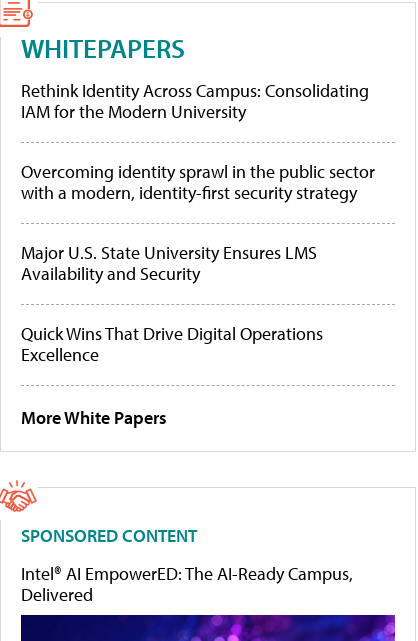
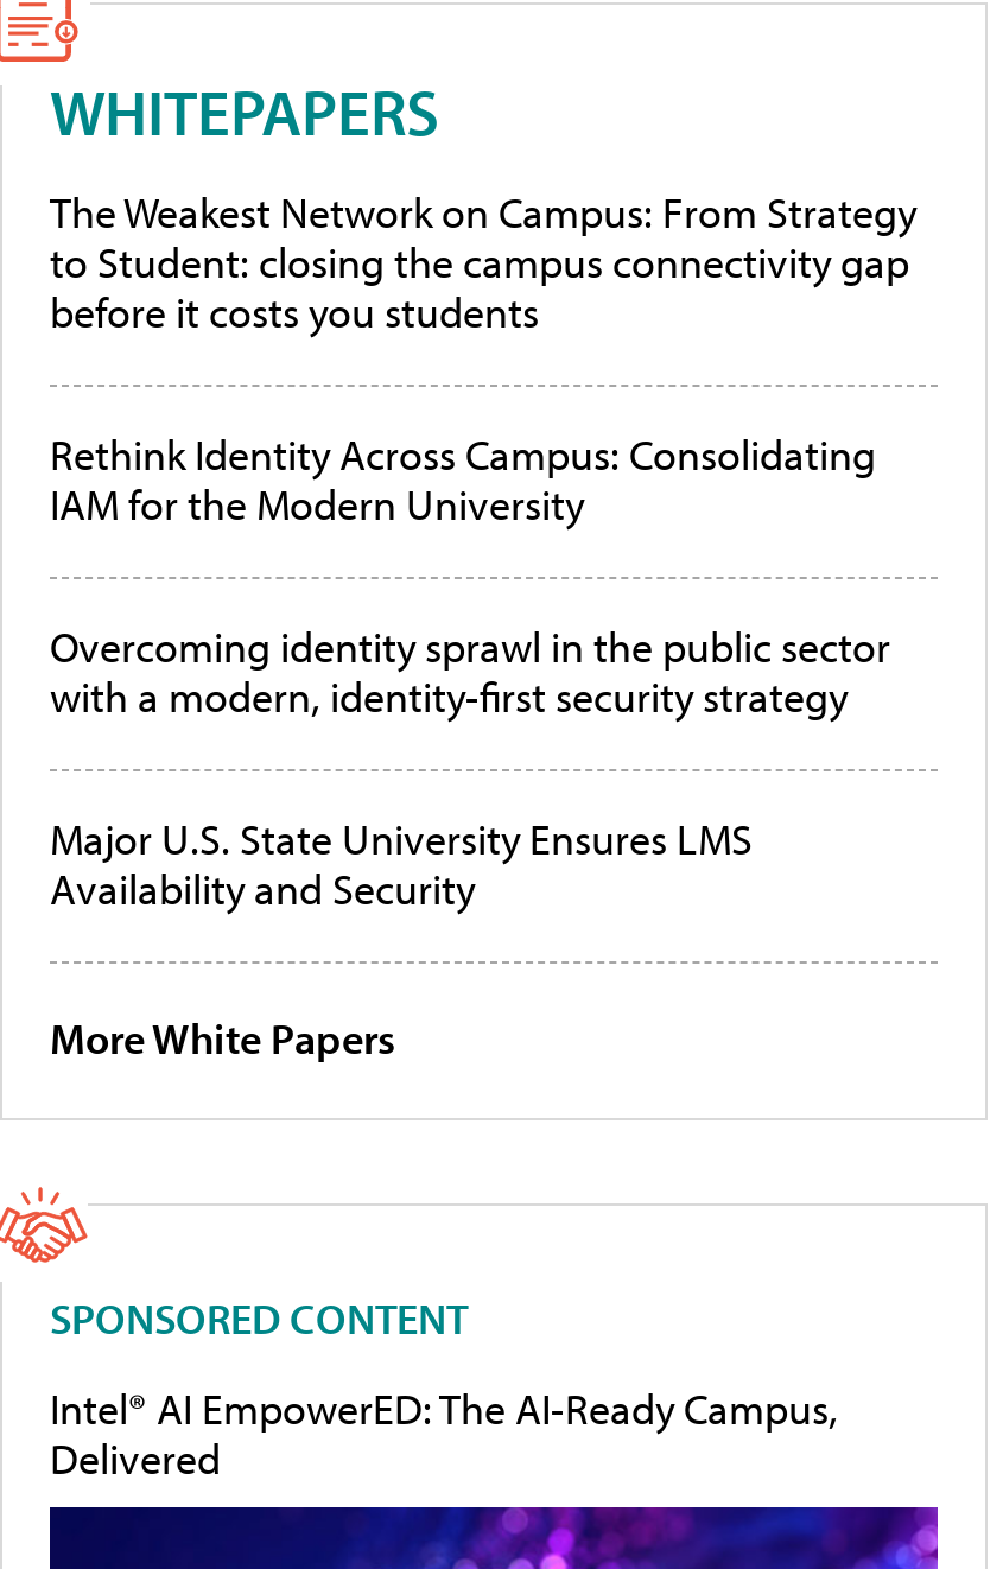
+ The Weakest Network on Campus: From Strategy
+ to Student: closing the campus connectivity gap
+ before it costs you students

moved down: Rethink Identity Across Campus: Consolidating | IAM for the Modern University | Overcoming identity sprawl in the public sector | with a modern, identity-first security strategy | Major U.S. State University Ensures LMS | Availability and Security

- Quick Wins That Drive Digital Operations
- Excellence
